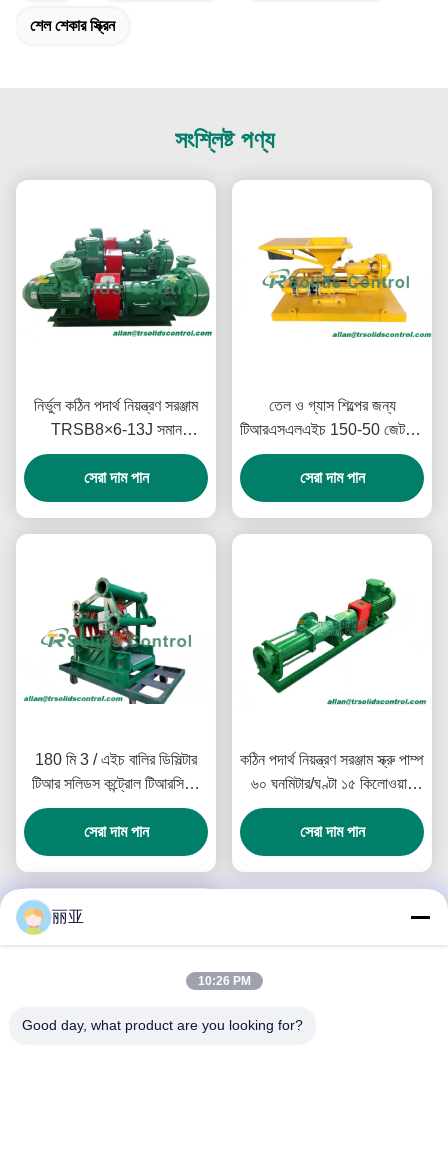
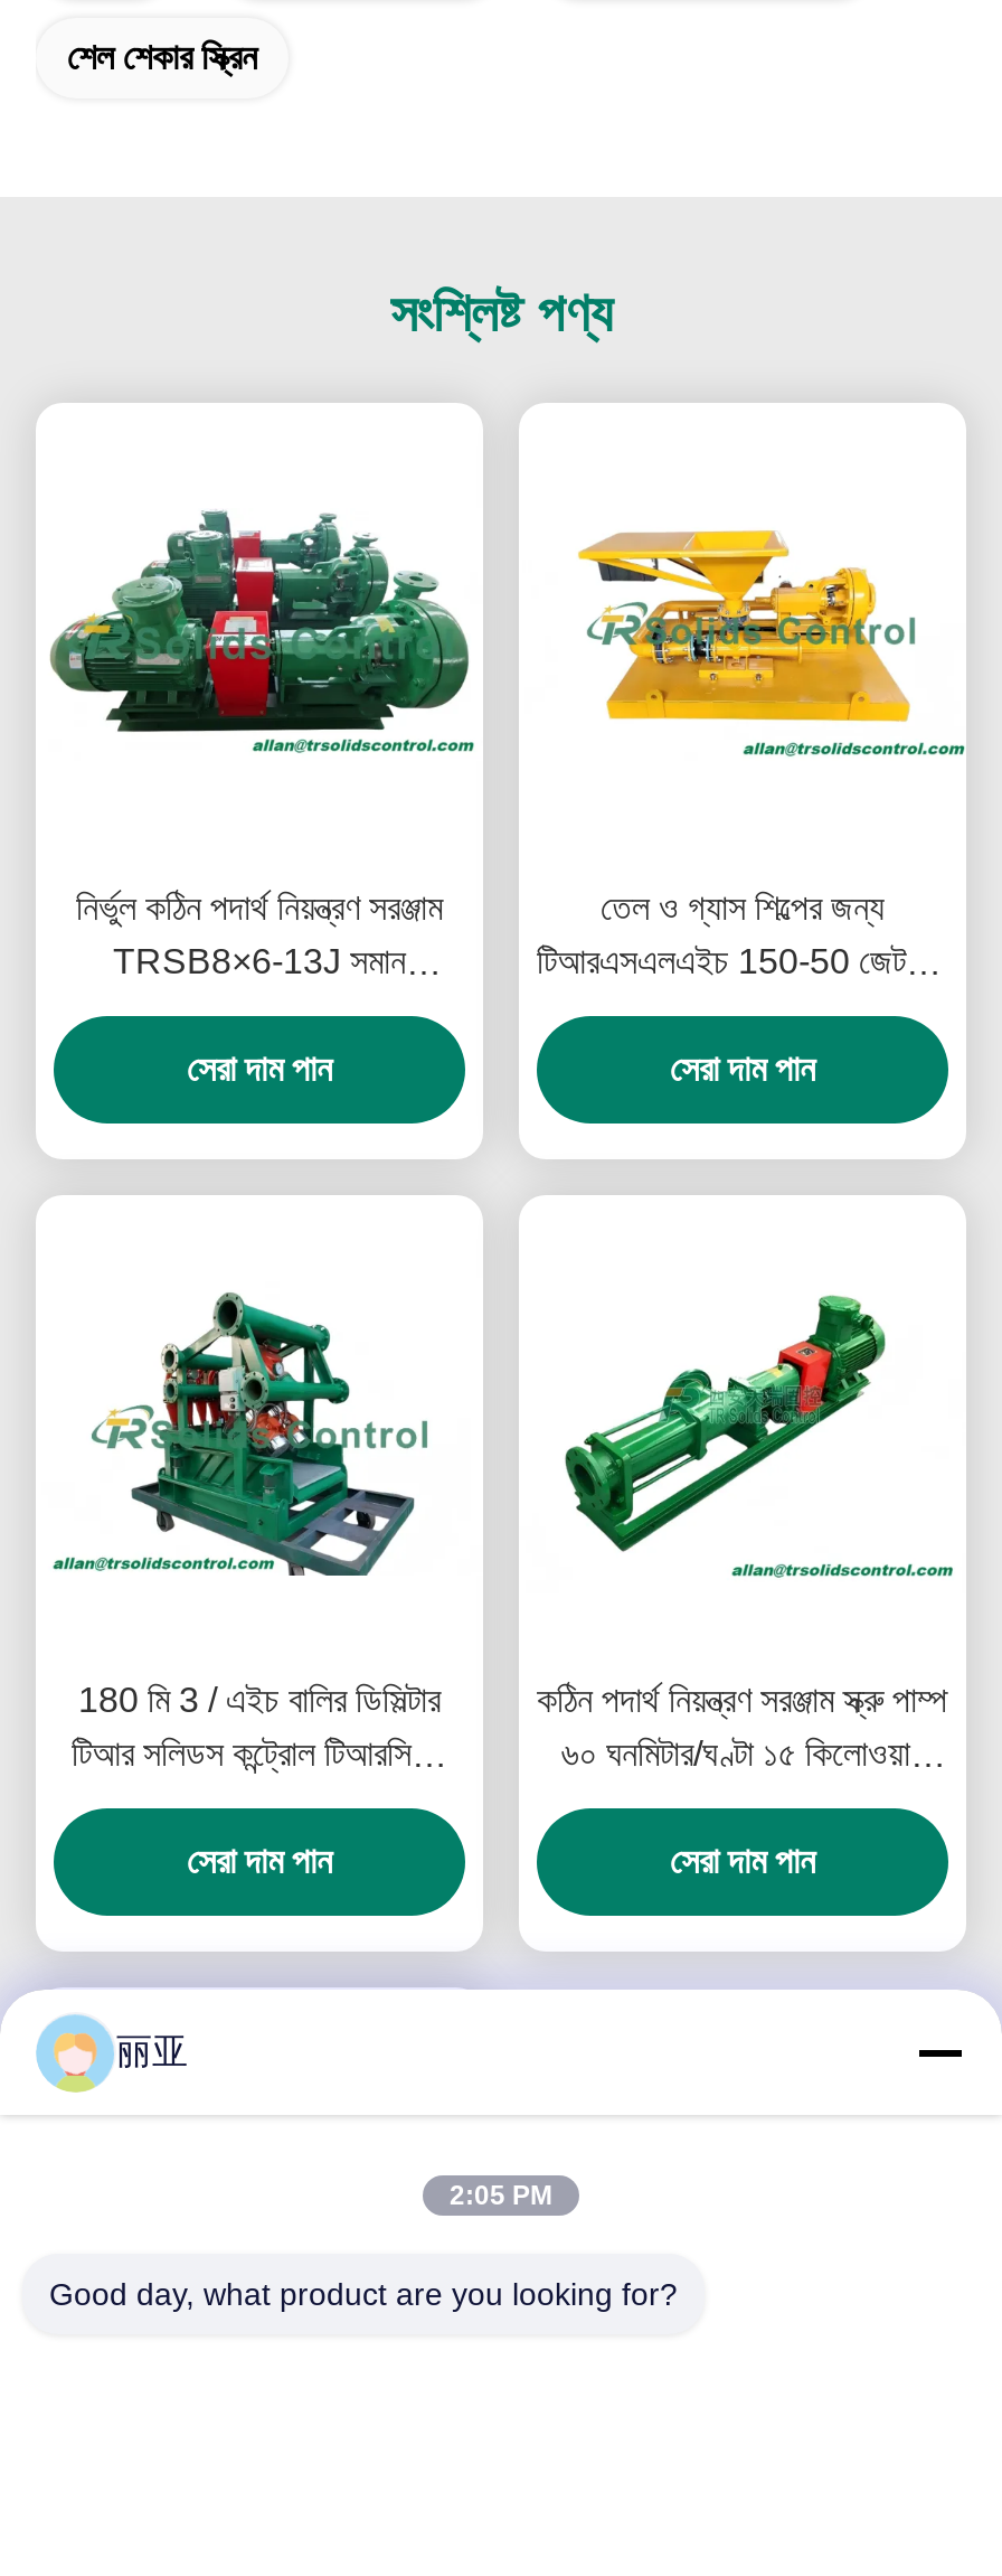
- 10:26 PM
+ 2:05 PM
